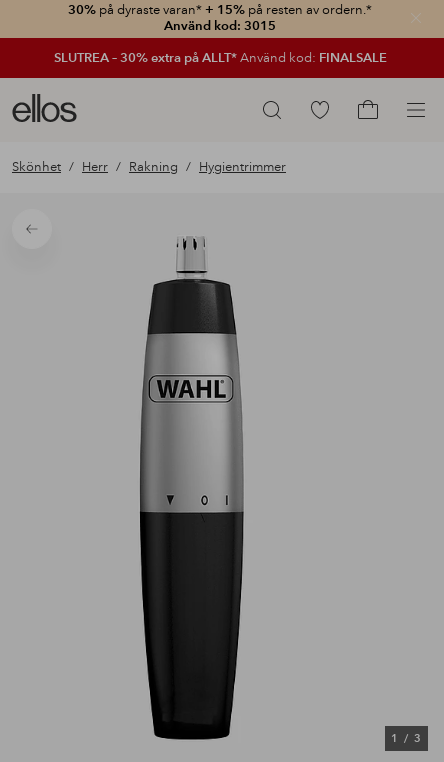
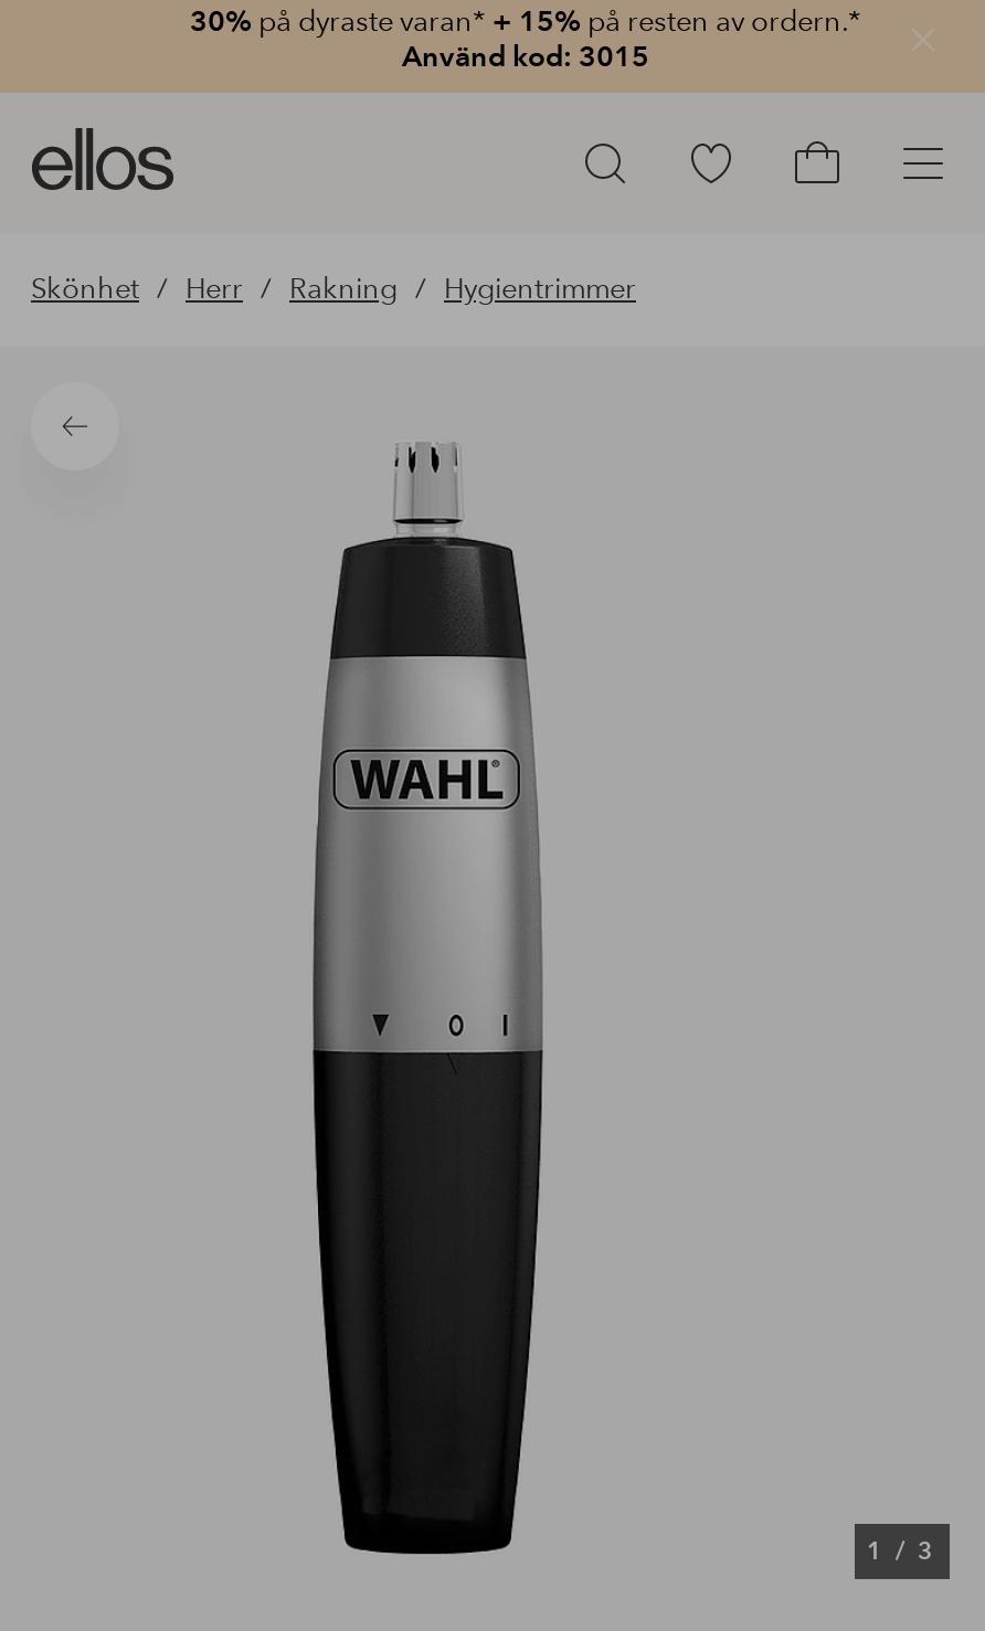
- SLUTREA – 30% extra på ALLT* Använd kod: FINALSALE
